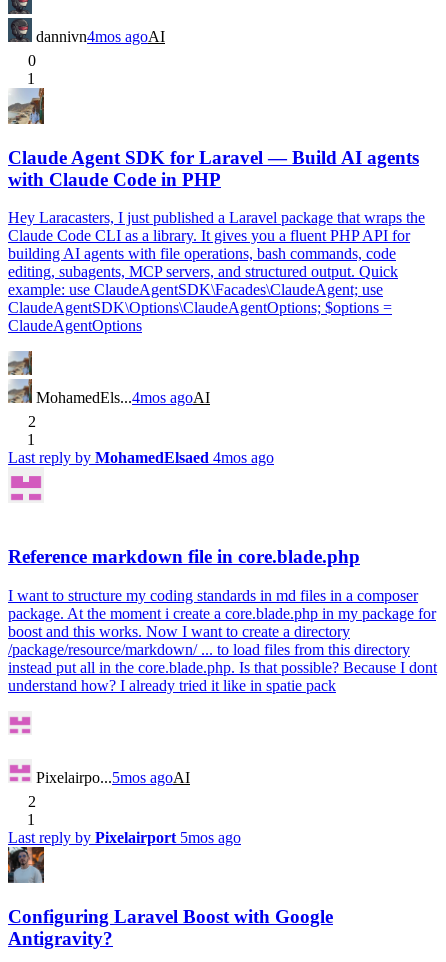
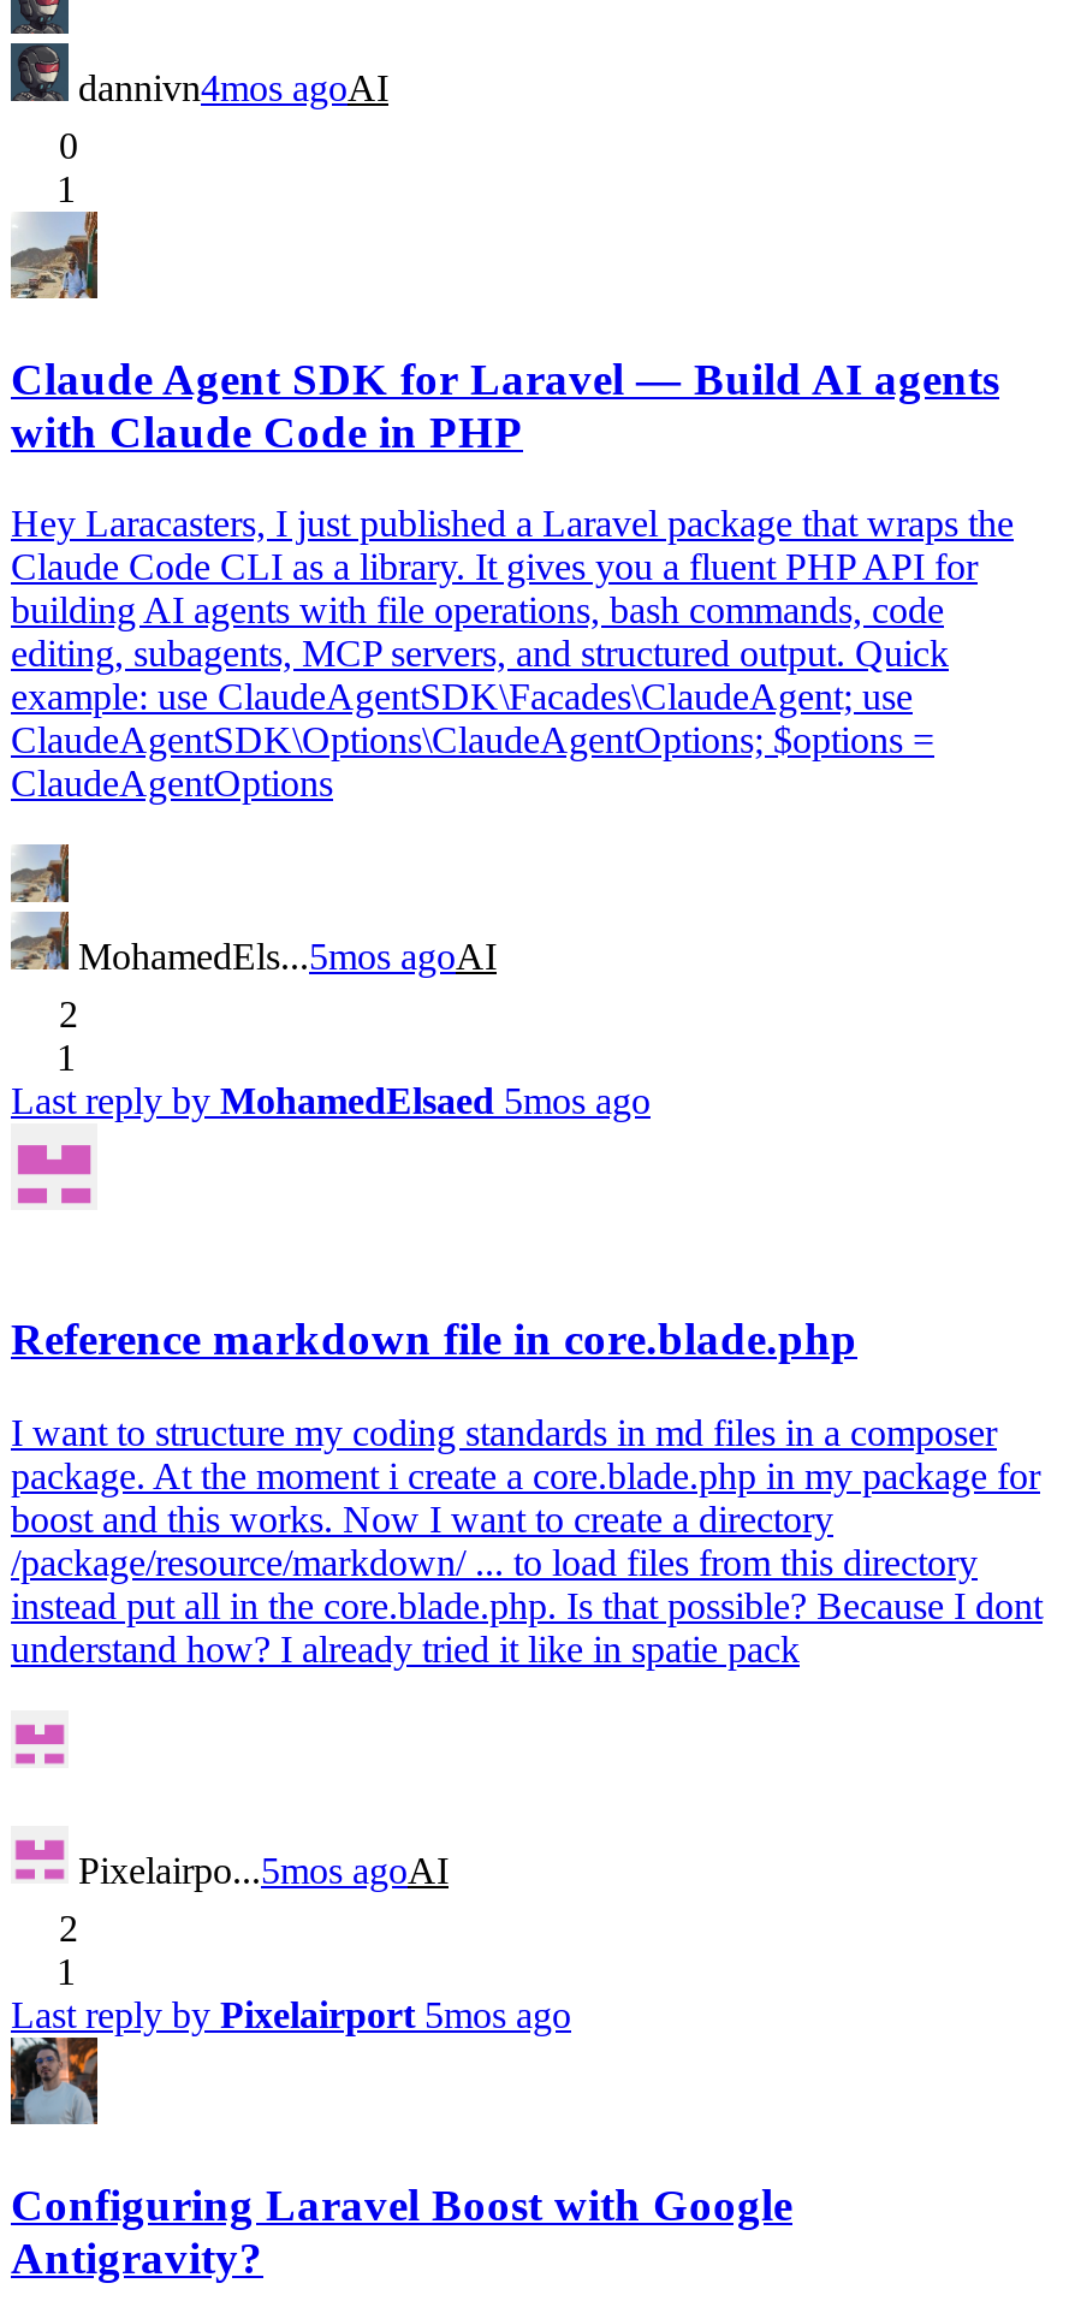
- MohamedEls...4mos agoAI
+ MohamedEls...5mos agoAI

- Last reply by MohamedElsaed 4mos ago
+ Last reply by MohamedElsaed 5mos ago
